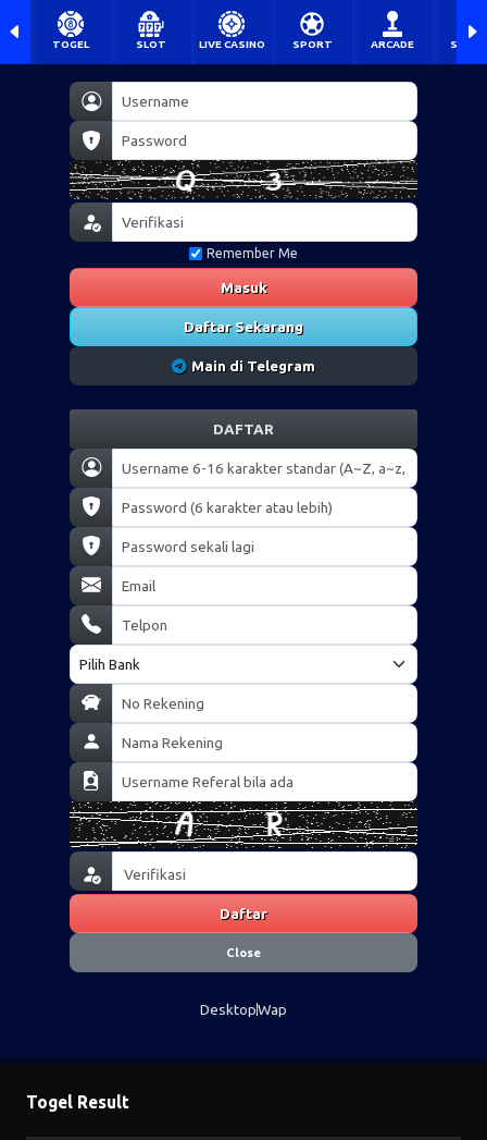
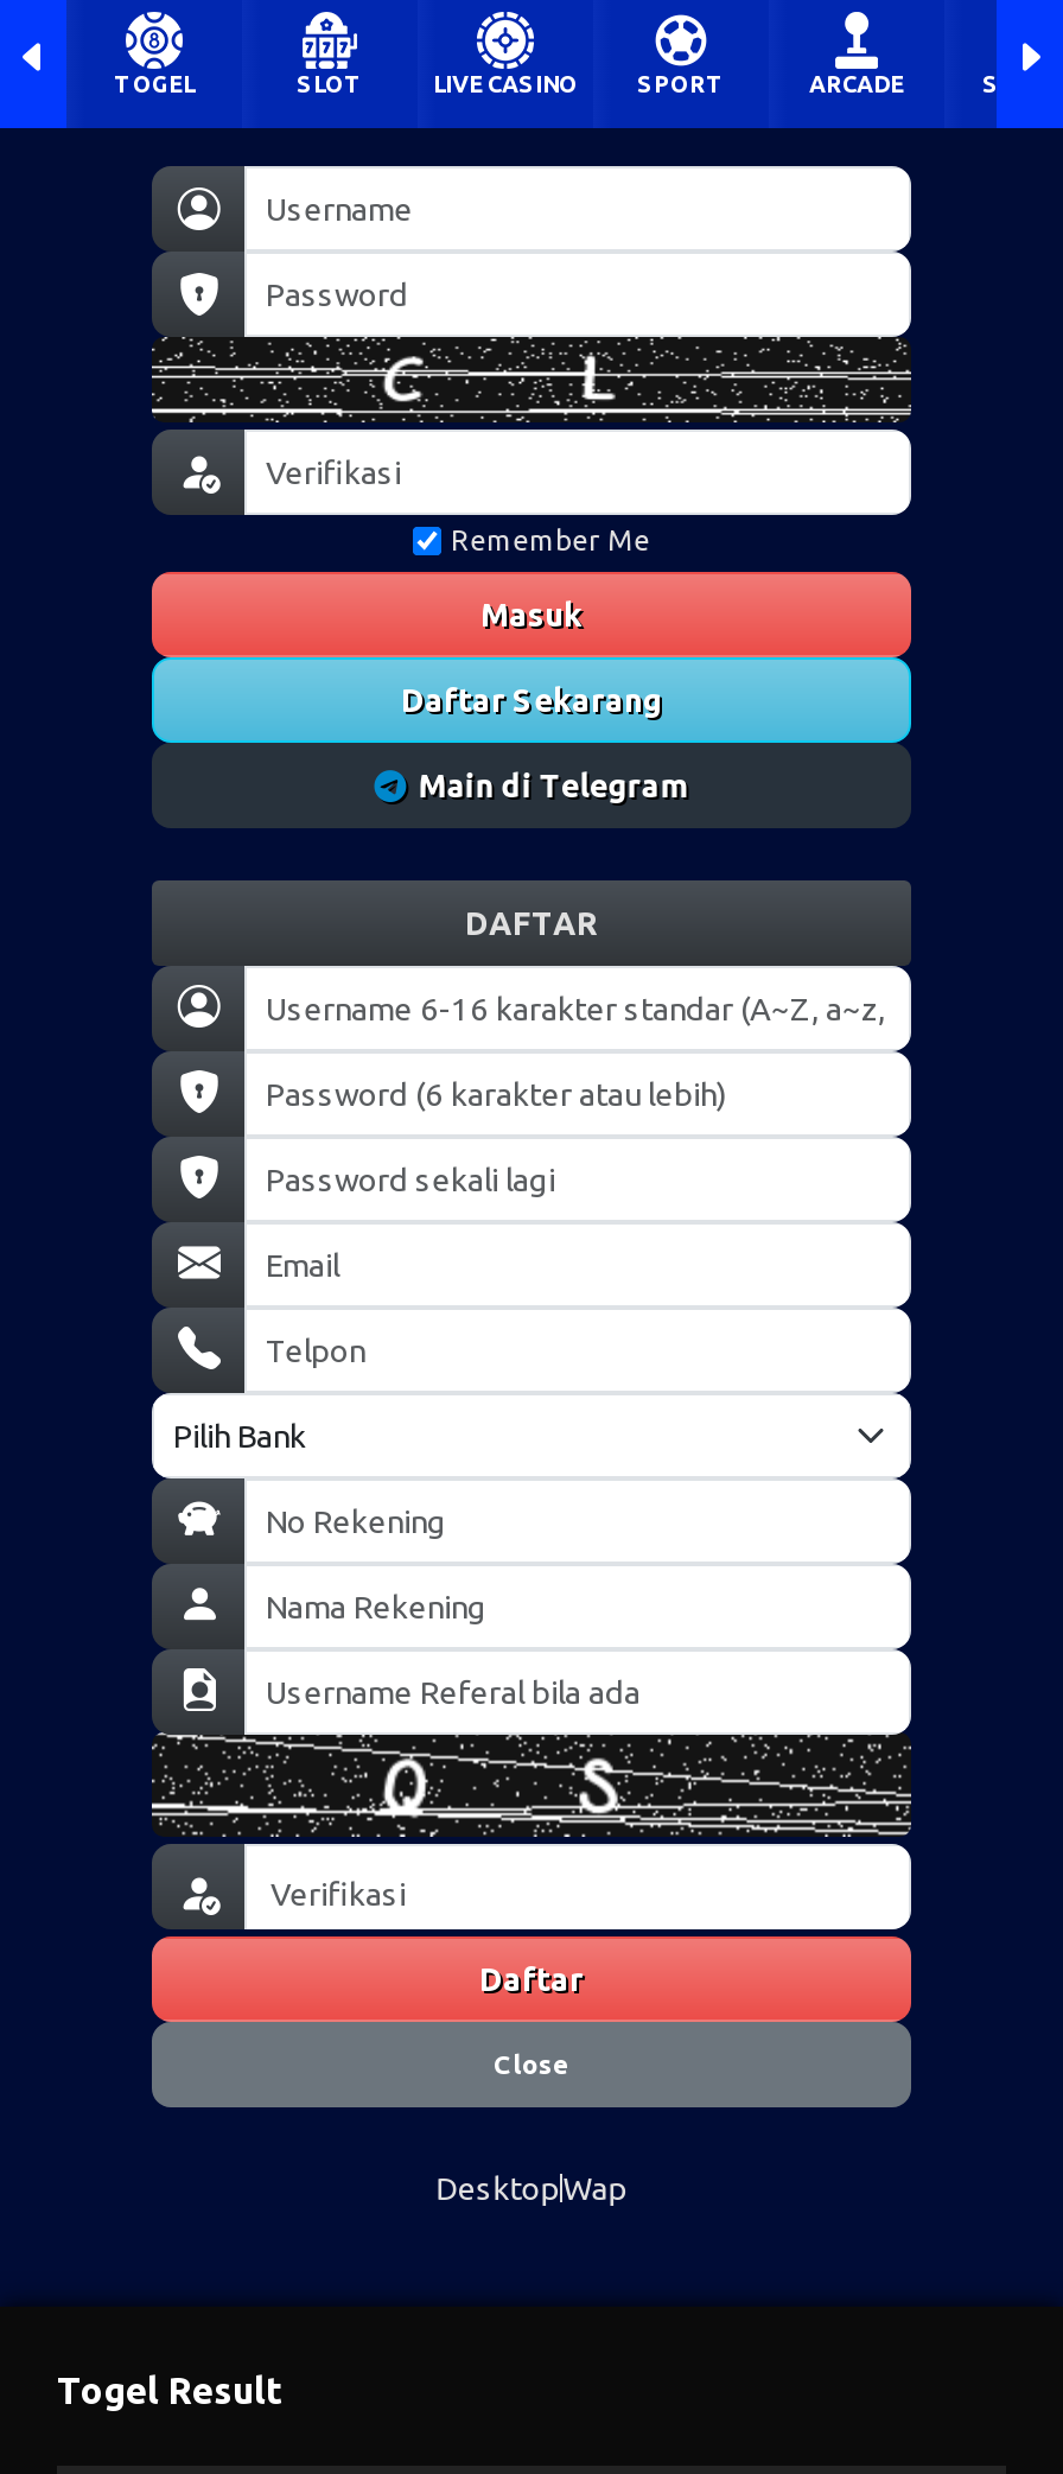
- [image]
+ [image]

- [image]
+ [image]
